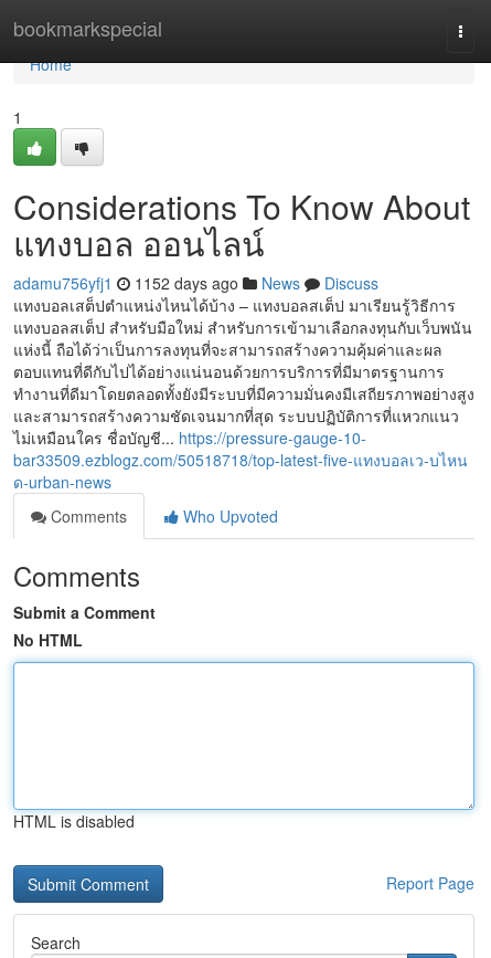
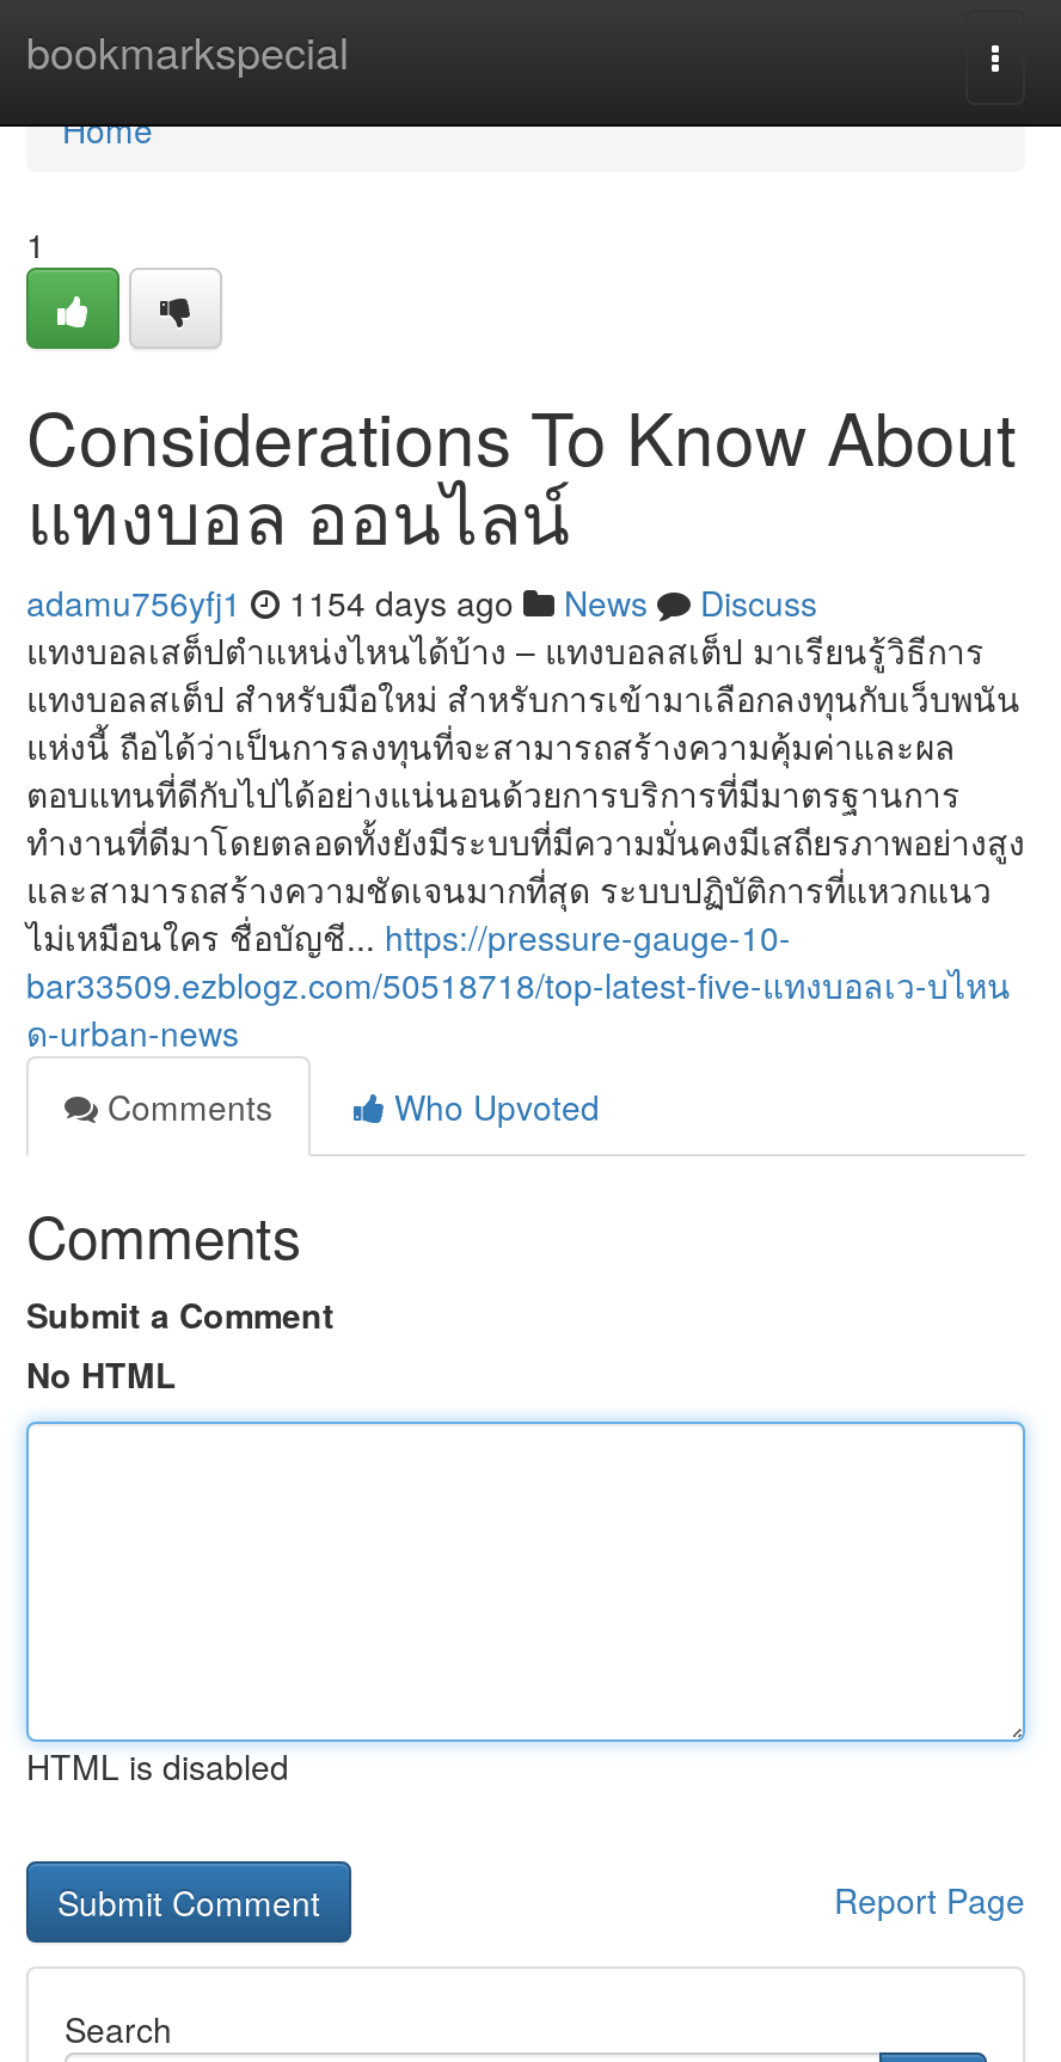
- adamu756yfj1 1152 days ago News Discuss
+ adamu756yfj1 1154 days ago News Discuss
